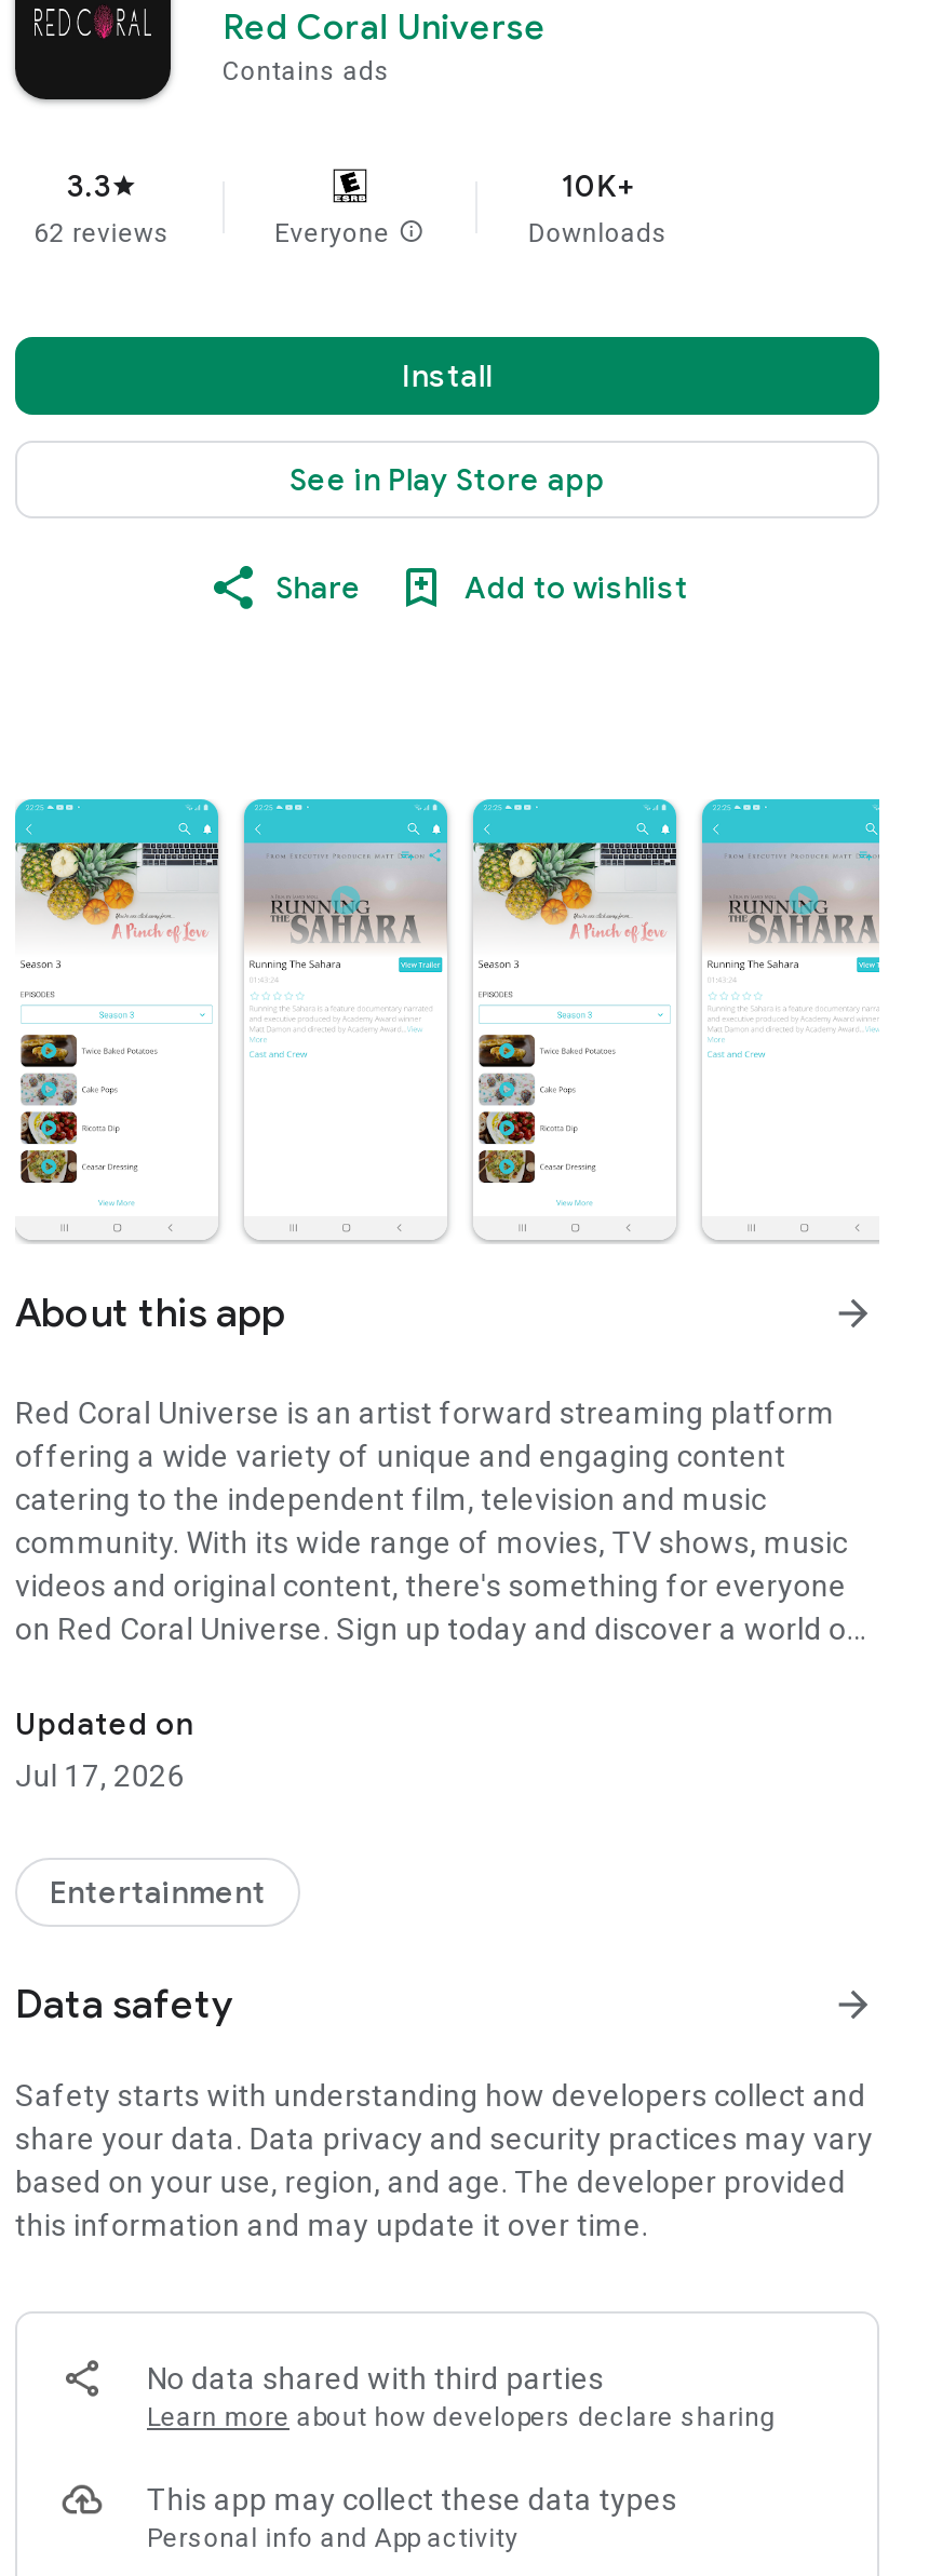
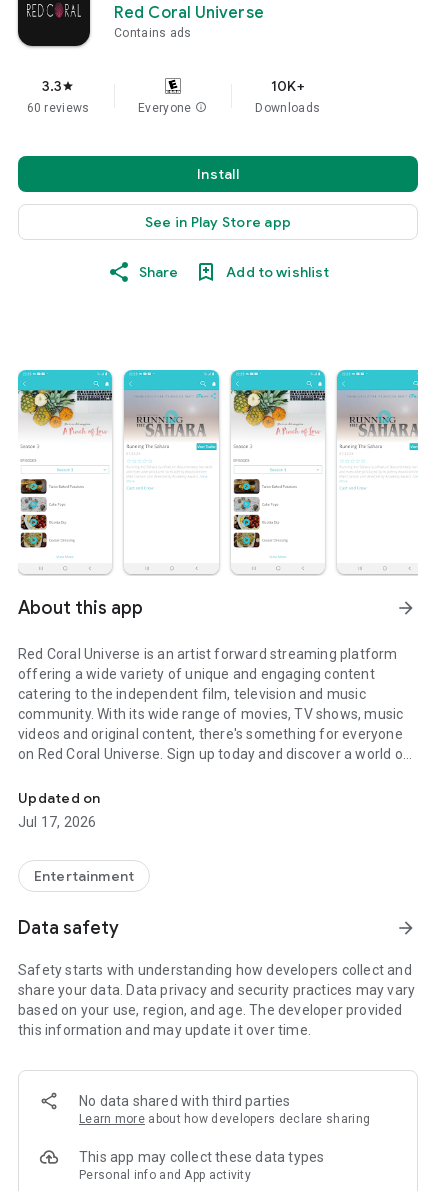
- 62 reviews
+ 60 reviews
